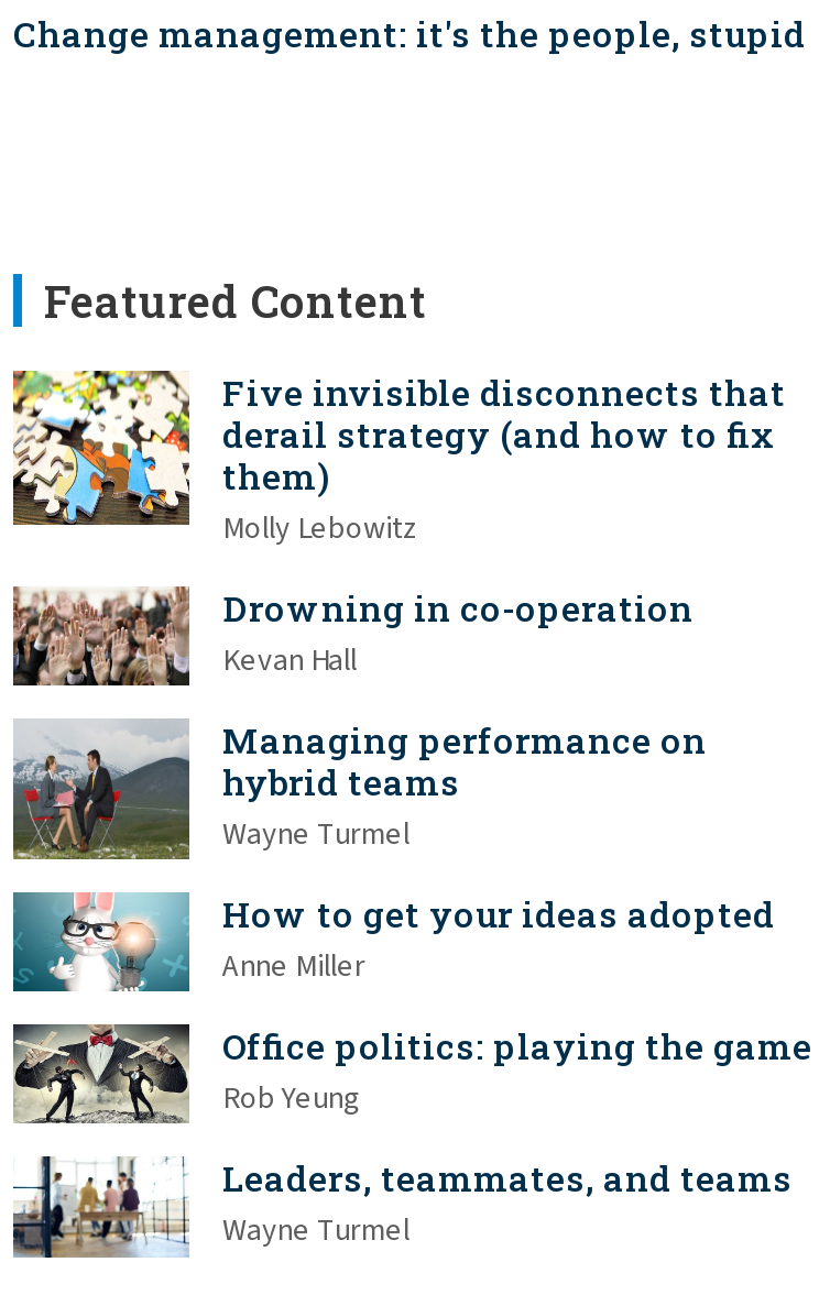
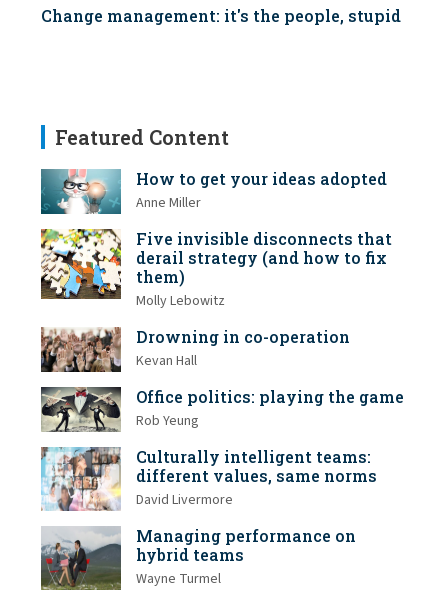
moved down: [image] | Five invisible disconnects that | derail strategy (and how to fix | them) | Molly Lebowitz | Drowning in co-operation | Kevan Hall

moved down: [image] | Managing performance on | hybrid teams

- Wayne Turmel

moved up: [image] | How to get your ideas adopted | Anne Miller

moved up: [image] | Office politics: playing the game | Rob Yeung

- [image]
- Leaders, teammates, and teams
+ [image]
+ Culturally intelligent teams:
+ different values, same norms
+ David Livermore
